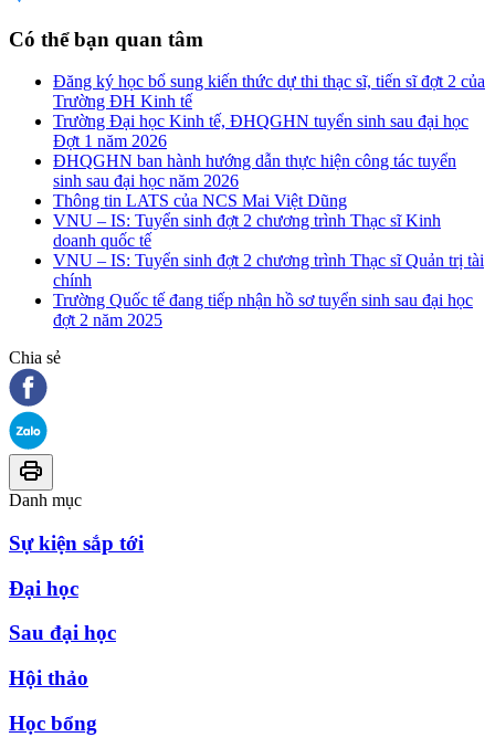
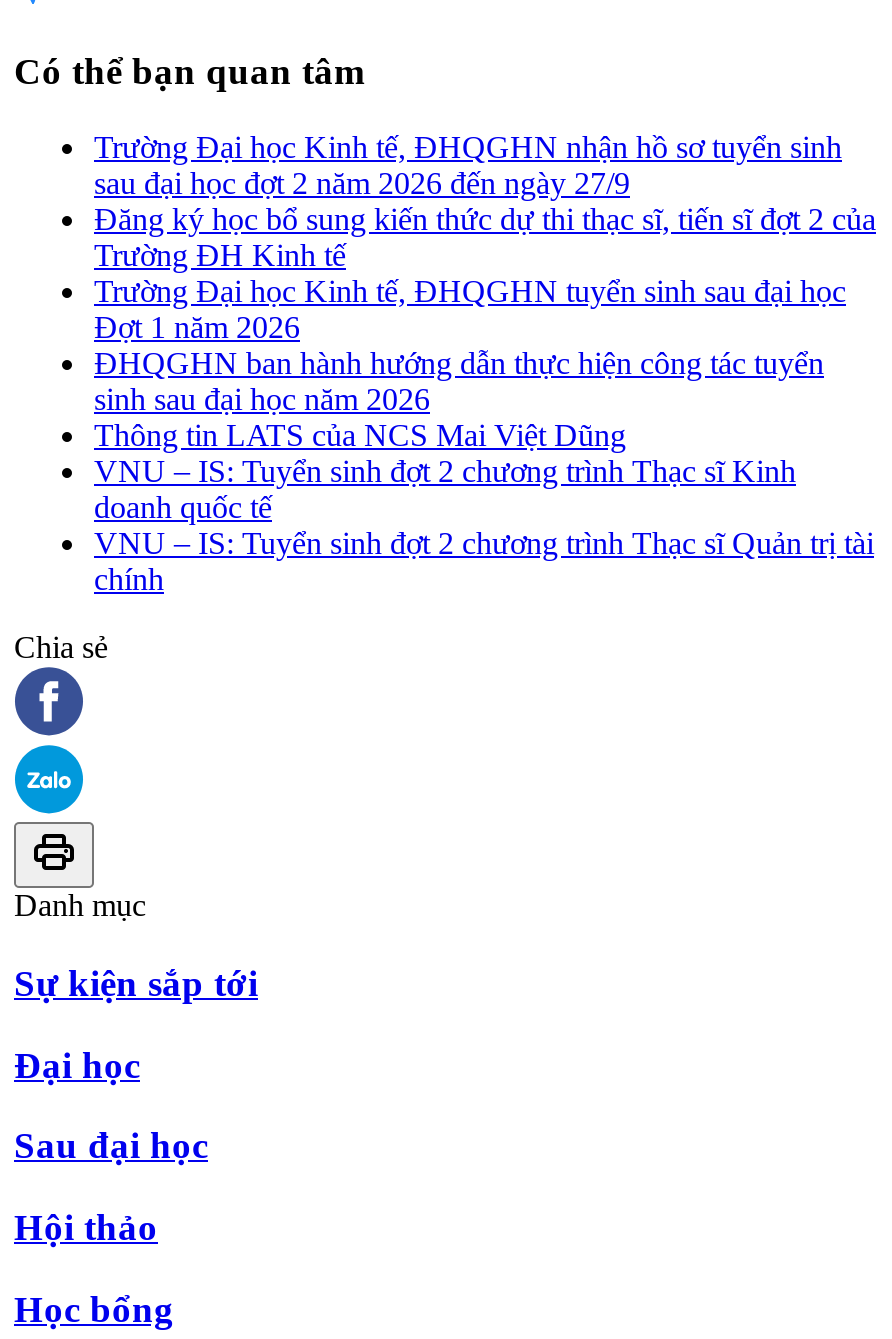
+ Trường Đại học Kinh tế, ĐHQGHN nhận hồ sơ tuyển sinh
+ sau đại học đợt 2 năm 2026 đến ngày 27/9

moved down: Đăng ký học bổ sung kiến thức dự thi thạc sĩ, tiến sĩ đợt 2 của | Trường ĐH Kinh tế | Trường Đại học Kinh tế, ĐHQGHN tuyển sinh sau đại học | ... | VNU – IS: Tuyển sinh đợt 2 chương trình Thạc sĩ Quản trị tài | chính

- Trường Quốc tế đang tiếp nhận hồ sơ tuyển sinh sau đại học
- đợt 2 năm 2025
